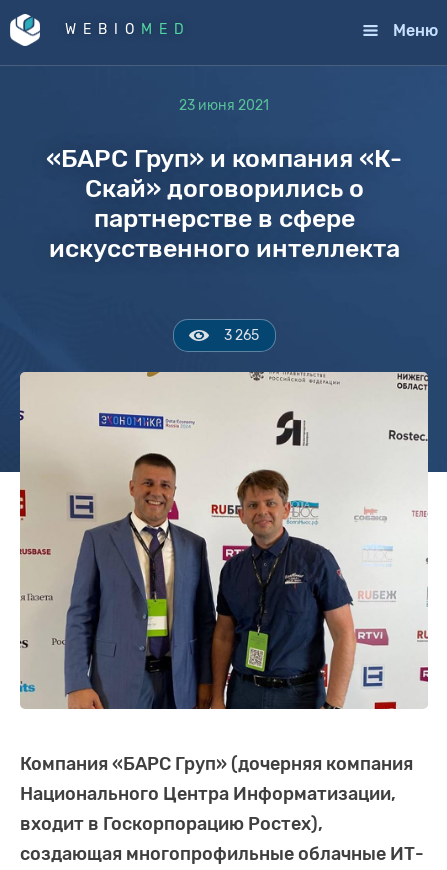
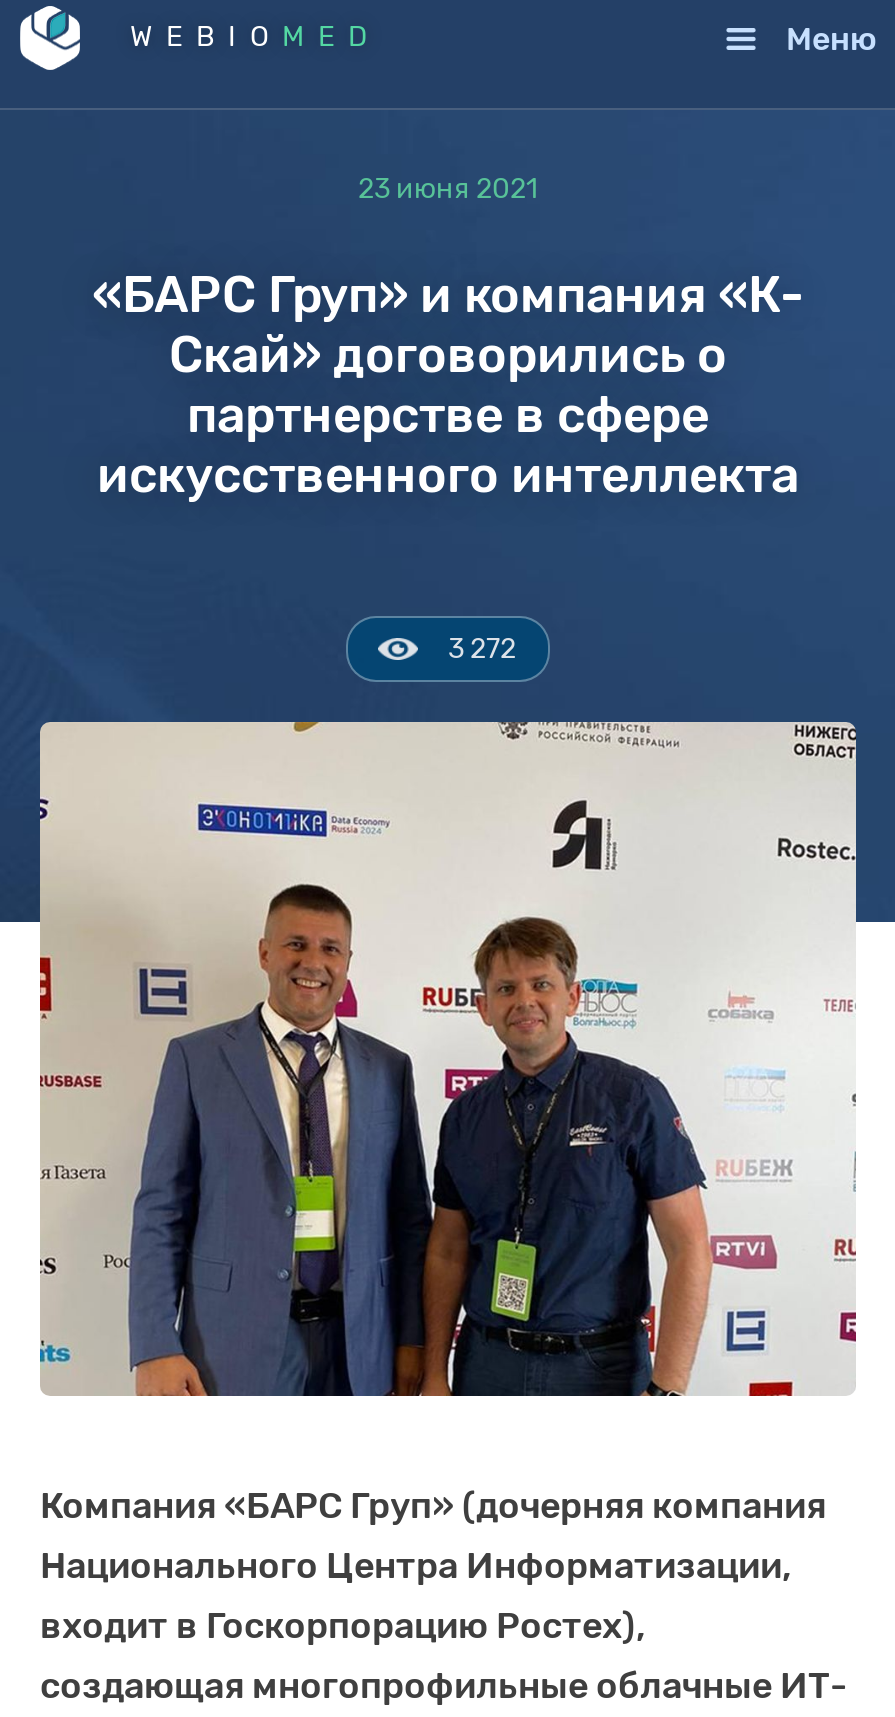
- 3 265
+ 3 272
